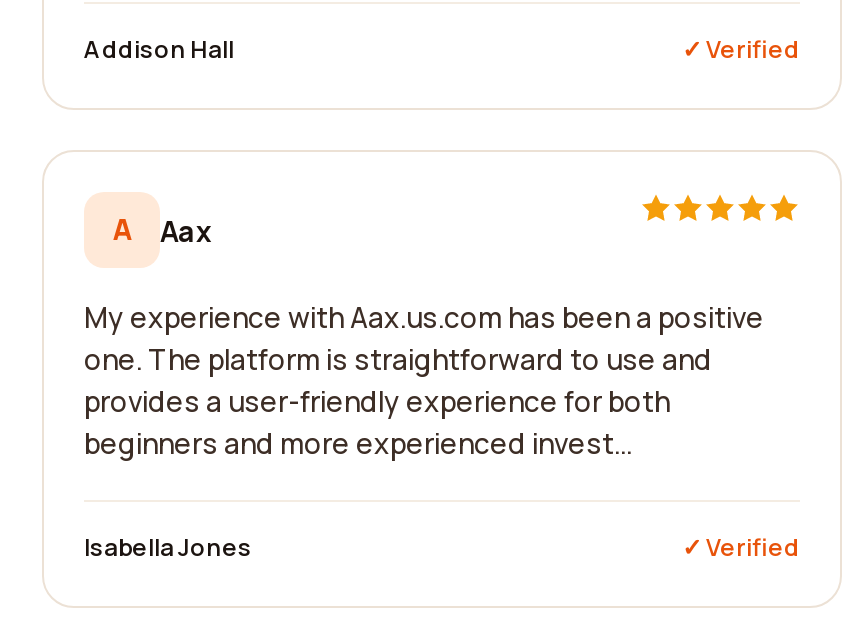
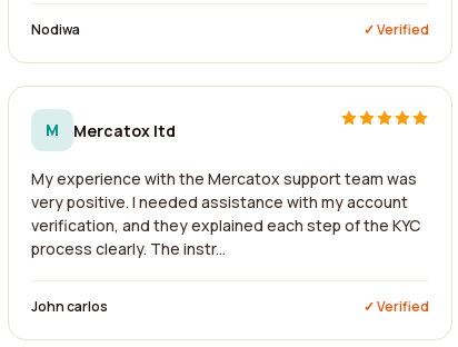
- Addison Hall
+ Nodiwa

- A
- Aax
+ M
+ Mercatox ltd

- My experience with Aax.us.com has been a positive
- one. The platform is straightforward to use and
- provides a user-friendly experience for both
- beginners and more experienced invest...
+ My experience with the Mercatox support team was
+ very positive. I needed assistance with my account
+ verification, and they explained each step of the KYC
+ process clearly. The instr...

- Isabella Jones
+ John carlos
